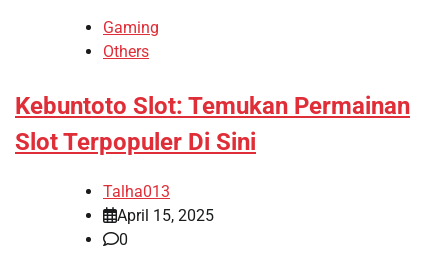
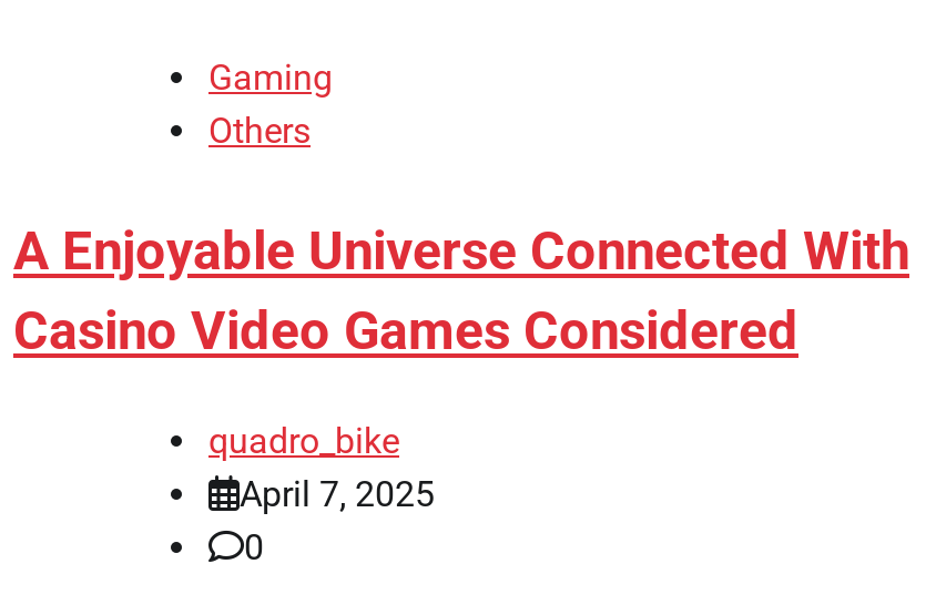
- Kebuntoto Slot: Temukan Permainan
- Slot Terpopuler Di Sini
+ A Enjoyable Universe Connected With
+ Casino Video Games Considered

- Talha013
- April 15, 2025
+ quadro_bike
+ April 7, 2025
